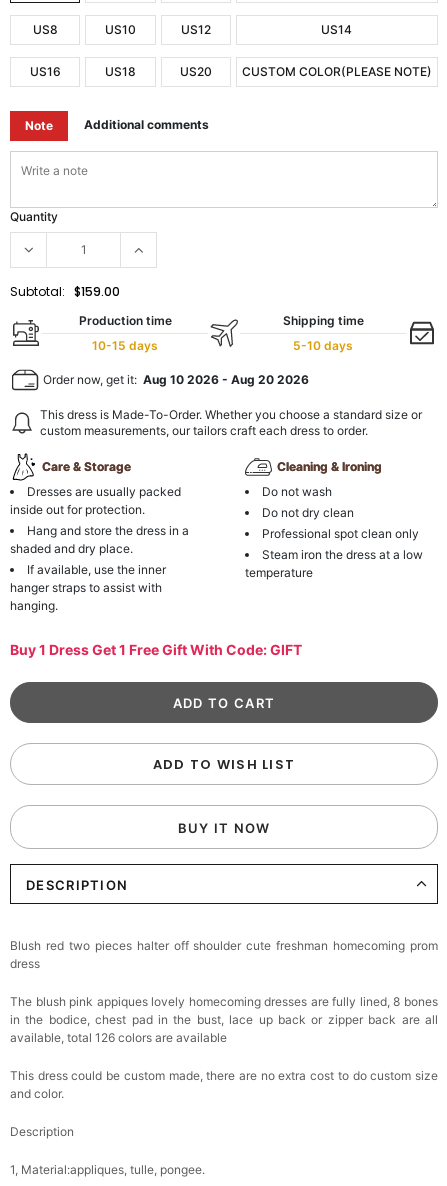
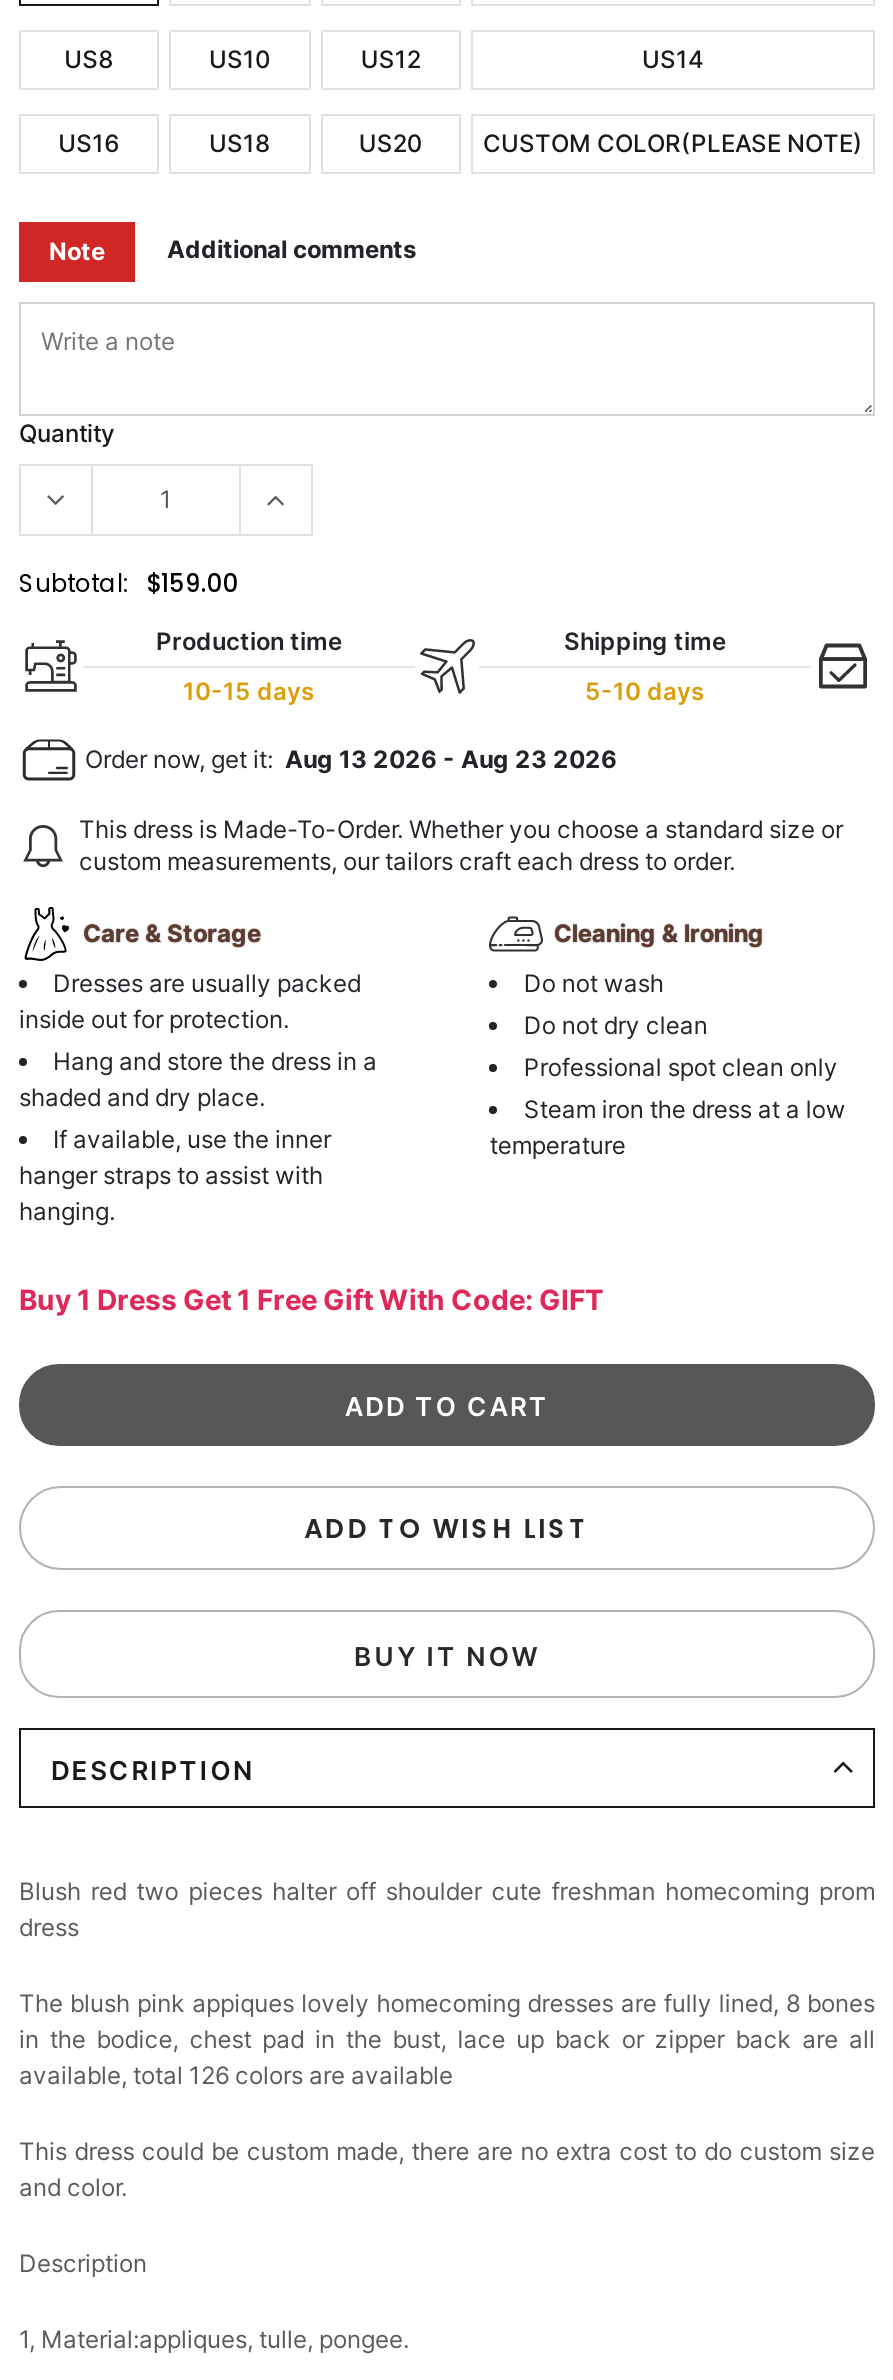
- Order now, get it: Aug 10 2026 - Aug 20 2026
+ Order now, get it: Aug 13 2026 - Aug 23 2026
